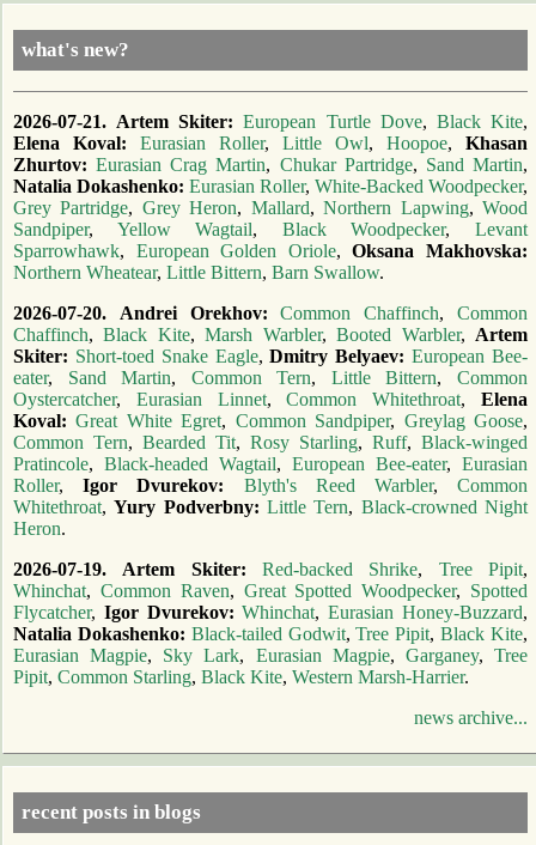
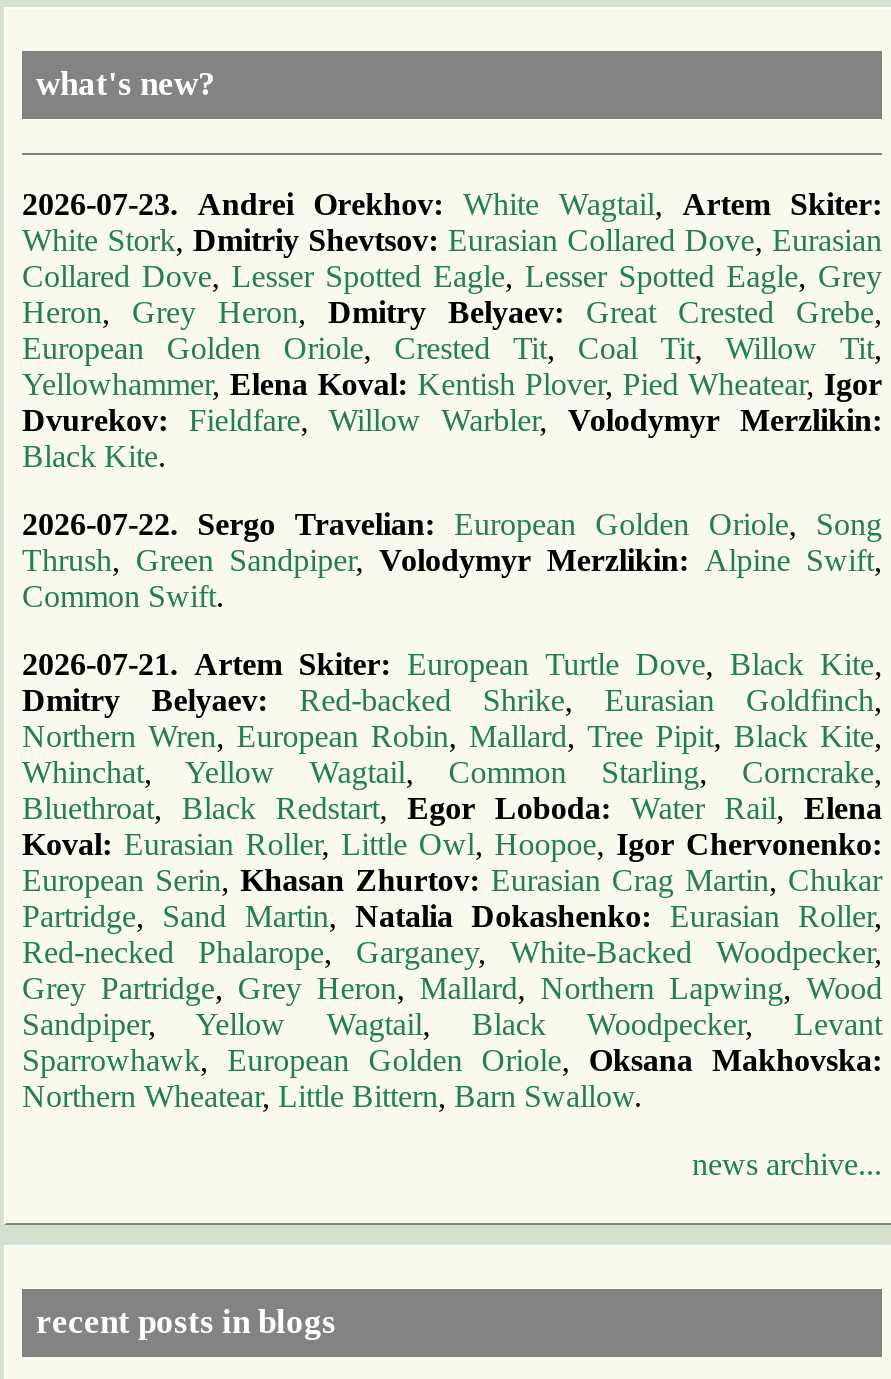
+ 2026-07-23. Andrei Orekhov: White Wagtail, Artem Skiter:
+ White Stork, Dmitriy Shevtsov: Eurasian Collared Dove, Eurasian
+ Collared Dove, Lesser Spotted Eagle, Lesser Spotted Eagle, Grey
+ Heron, Grey Heron, Dmitry Belyaev: Great Crested Grebe,
+ European Golden Oriole, Crested Tit, Coal Tit, Willow Tit,
+ Yellowhammer, Elena Koval: Kentish Plover, Pied Wheatear, Igor
+ Dvurekov: Fieldfare, Willow Warbler, Volodymyr Merzlikin:
+ Black Kite.
+ 2026-07-22. Sergo Travelian: European Golden Oriole, Song
+ Thrush, Green Sandpiper, Volodymyr Merzlikin: Alpine Swift,
+ Common Swift.

moved down: 2026-07-21. Artem Skiter: European Turtle Dove, Black Kite,

- Elena Koval: Eurasian Roller, Little Owl, Hoopoe, Khasan
- Zhurtov: Eurasian Crag Martin, Chukar Partridge, Sand Martin,
- Natalia Dokashenko: Eurasian Roller, White-Backed Woodpecker,
+ Dmitry Belyaev: Red-backed Shrike, Eurasian Goldfinch,
+ Northern Wren, European Robin, Mallard, Tree Pipit, Black Kite,
+ Whinchat, Yellow Wagtail, Common Starling, Corncrake,
+ Bluethroat, Black Redstart, Egor Loboda: Water Rail, Elena
+ Koval: Eurasian Roller, Little Owl, Hoopoe, Igor Chervonenko:
+ European Serin, Khasan Zhurtov: Eurasian Crag Martin, Chukar
+ Partridge, Sand Martin, Natalia Dokashenko:Eurasian Roller,
+ Red-necked Phalarope, Garganey, White-Backed Woodpecker,

moved down: Grey Partridge, Grey Heron,Mallard, Northern Lapwing, Wood | Sandpiper, Yellow Wagtail, Black Woodpecker, Levant | Sparrowhawk, European Golden Oriole, Oksana Makhovska: | Northern Wheatear, Little Bittern, Barn Swallow.

- 2026-07-20.
- Andrei Orekhov: Common Chaffinch, Common
- Chaffinch, Black Kite, Marsh Warbler, Booted Warbler, Artem
- Skiter: Short-toed Snake Eagle, Dmitry Belyaev: European Bee-
- eater, Sand Martin, Common Tern, Little Bittern, Common
- Oystercatcher, Eurasian Linnet, Common Whitethroat, Elena
- Koval: Great White Egret, Common Sandpiper, Greylag Goose,
- Common Tern, Bearded Tit, Rosy Starling, Ruff, Black-winged
- Pratincole, Black-headed Wagtail, European Bee-eater, Eurasian
- Roller, Igor Dvurekov: Blyth's Reed Warbler, Common
- Whitethroat, Yury Podverbny: Little Tern, Black-сrowned Night
- Heron.
- 2026-07-19.
- Artem Skiter: Red-backed Shrike, Tree Pipit,
- Whinchat, Common Raven, Great Spotted Woodpecker, Spotted
- Flycatcher, Igor Dvurekov: Whinchat, Eurasian Honey-Buzzard,
- Natalia Dokashenko: Black-tailed Godwit, Tree Pipit, Black Kite,
- Eurasian Magpie, Sky Lark, Eurasian Magpie, Garganey, Tree
- Pipit, Common Starling, Black Kite, Western Marsh-Harrier.
